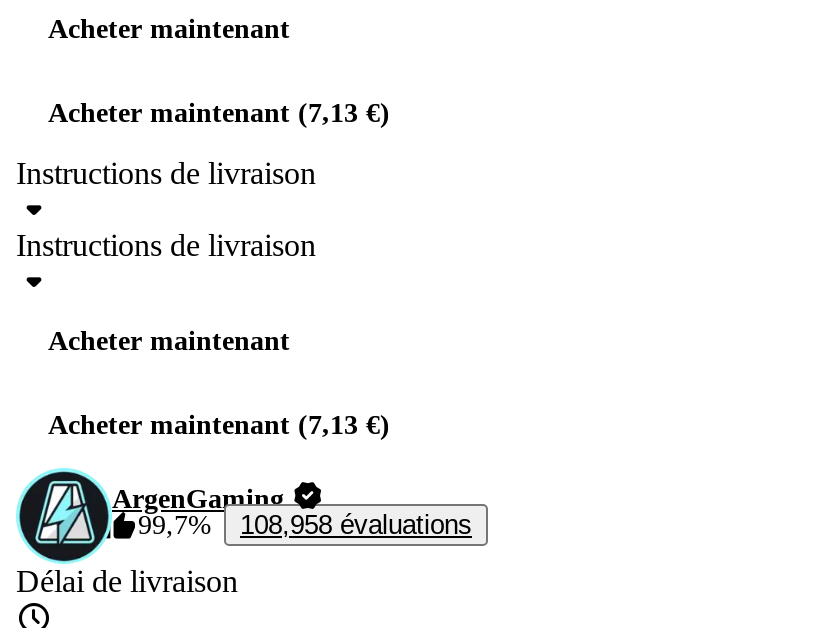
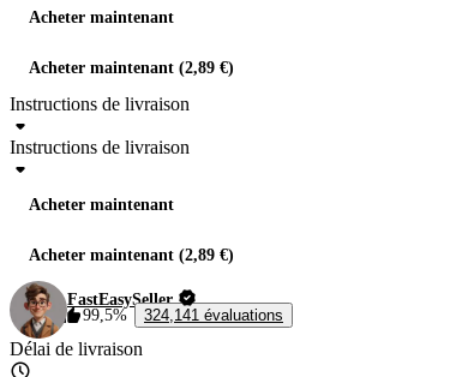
- Acheter maintenant (7,13 €)
+ Acheter maintenant (2,89 €)

- Acheter maintenant (7,13 €)
+ Acheter maintenant (2,89 €)

- [image]
- ArgenGaming
- 99,7%
- 108,958 évaluations
+ [image]
+ FastEasySeller
+ 99,5%
+ 324,141 évaluations
